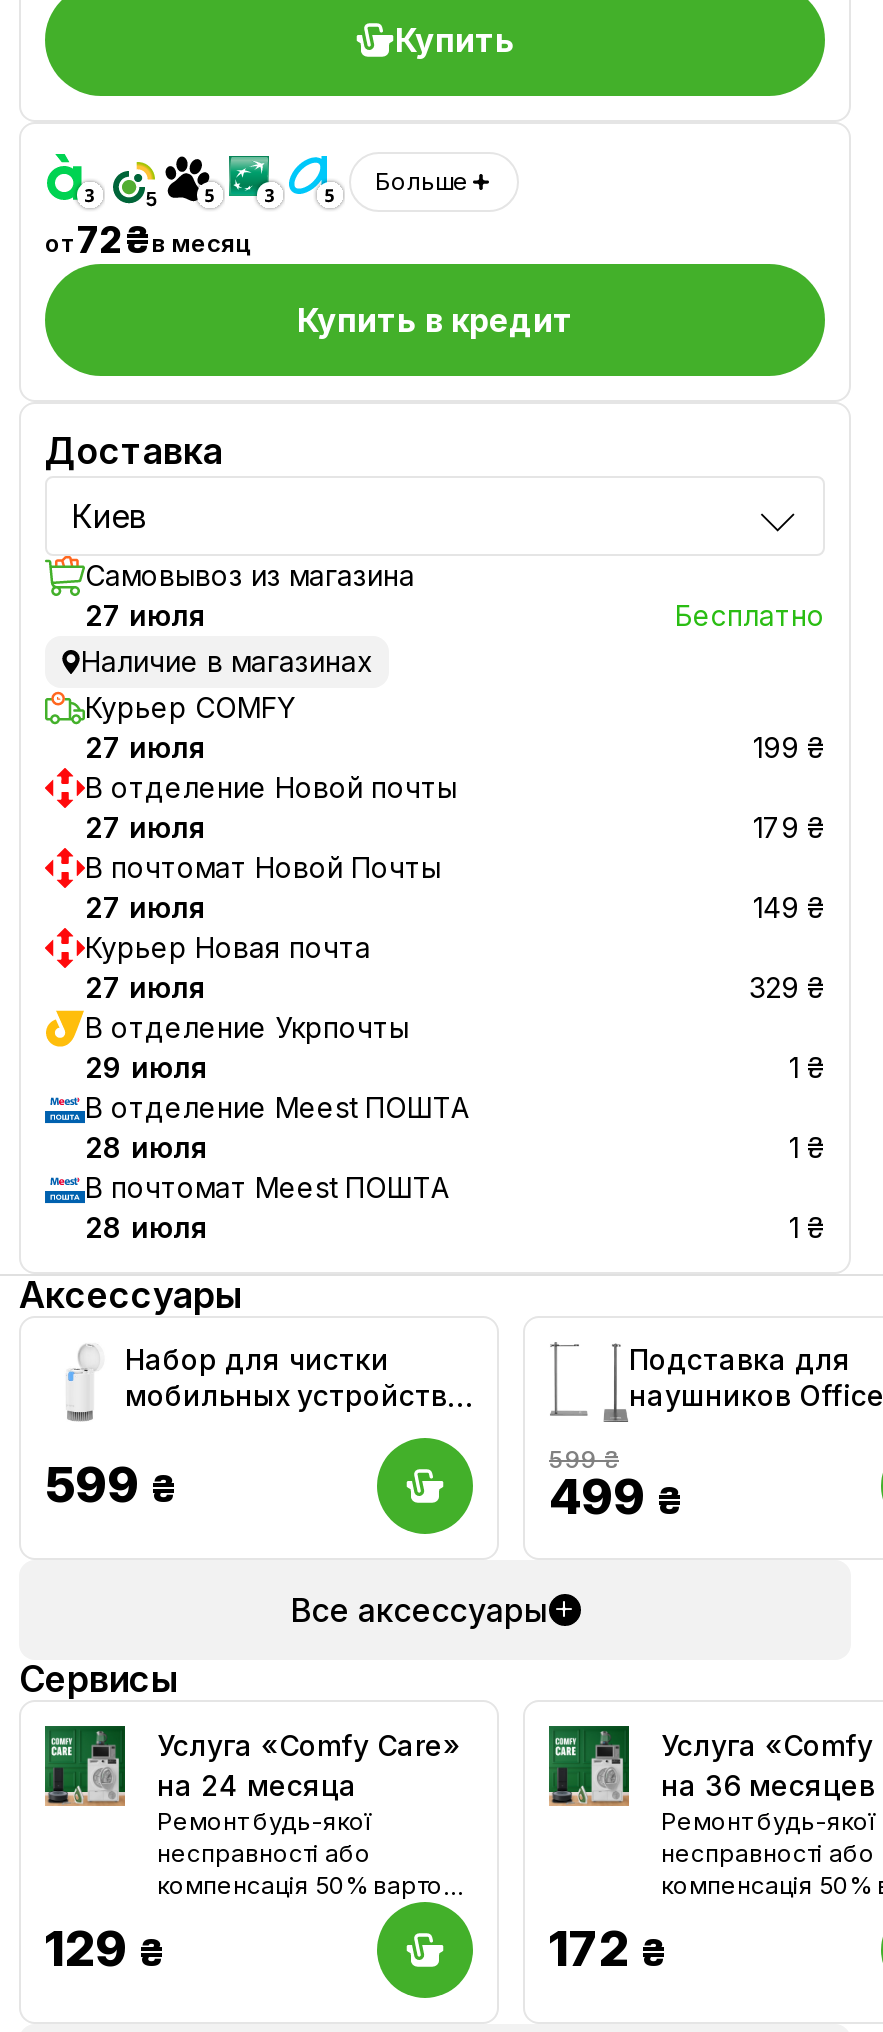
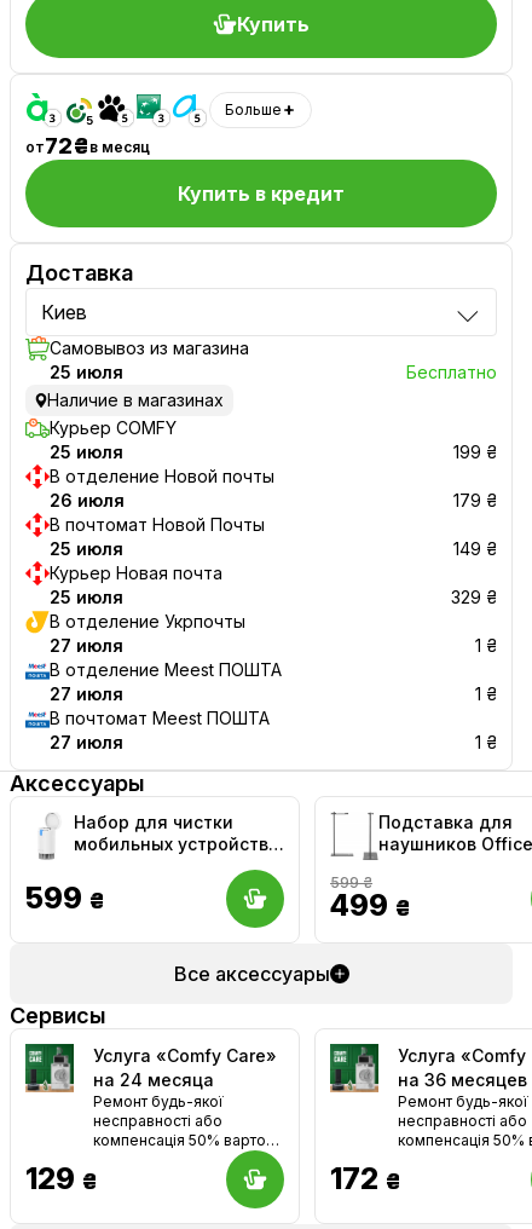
- 27 июля
+ 25 июля

- 27 июля
+ 25 июля

- 27 июля
+ 26 июля

- 27 июля
+ 25 июля

- 27 июля
+ 25 июля

- 29 июля
+ 27 июля

- 28 июля
+ 27 июля

- 28 июля
+ 27 июля
